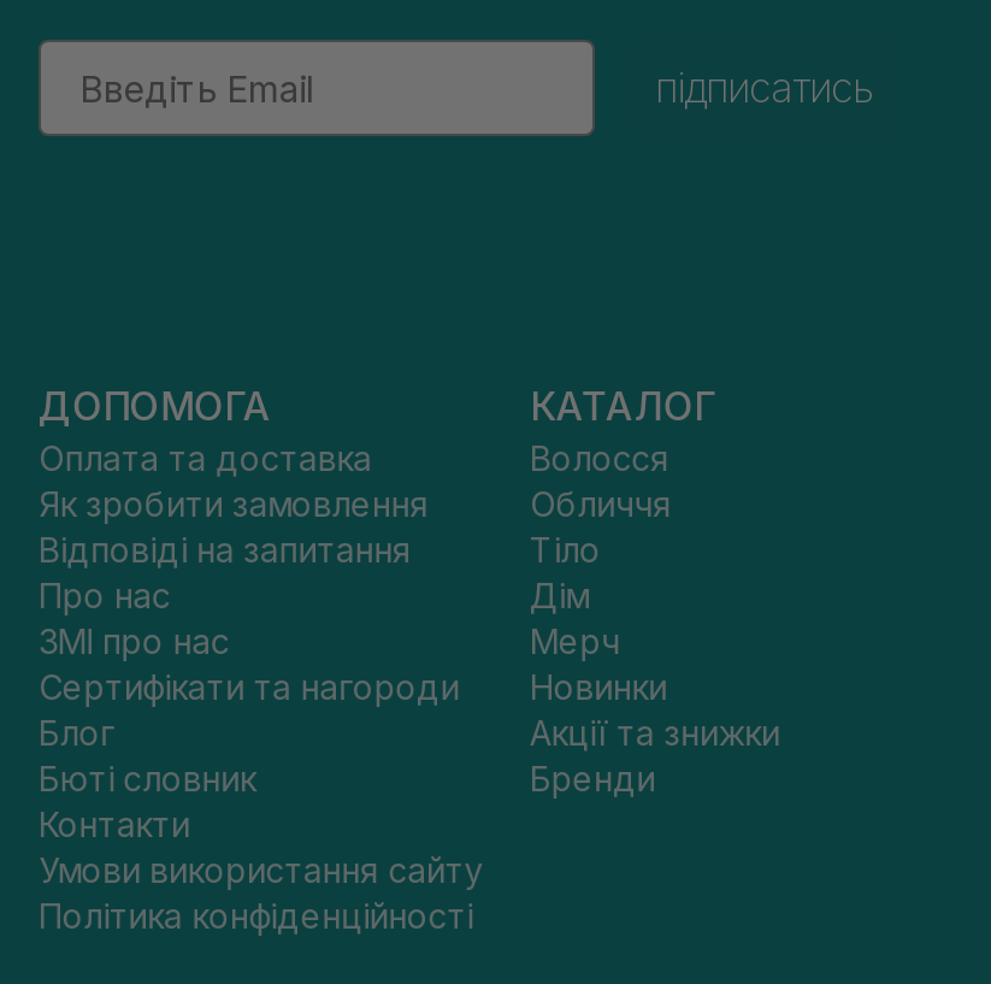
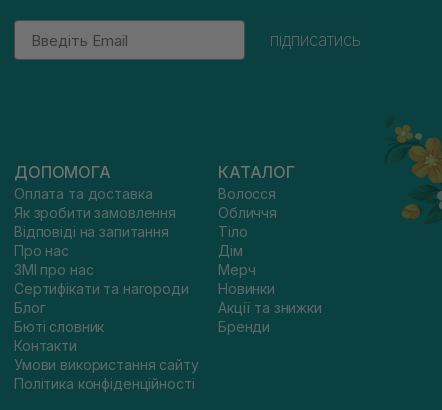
+ [image]
